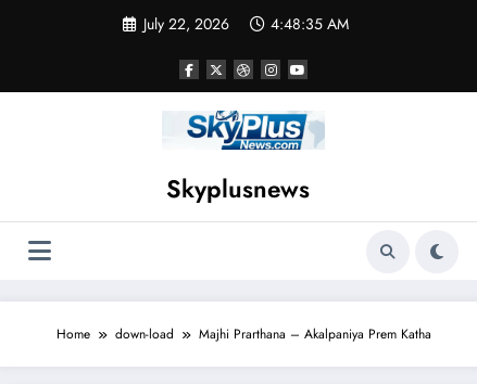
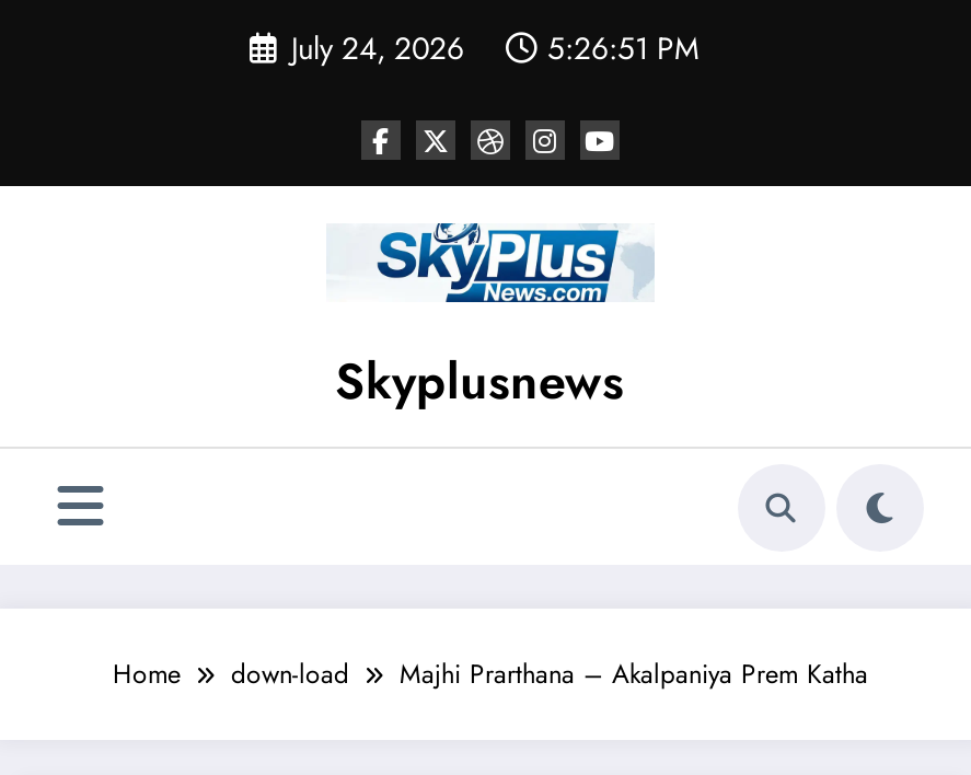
- July 22, 2026
- 4:48:35 AM
+ July 24, 2026
+ 5:26:51 PM
